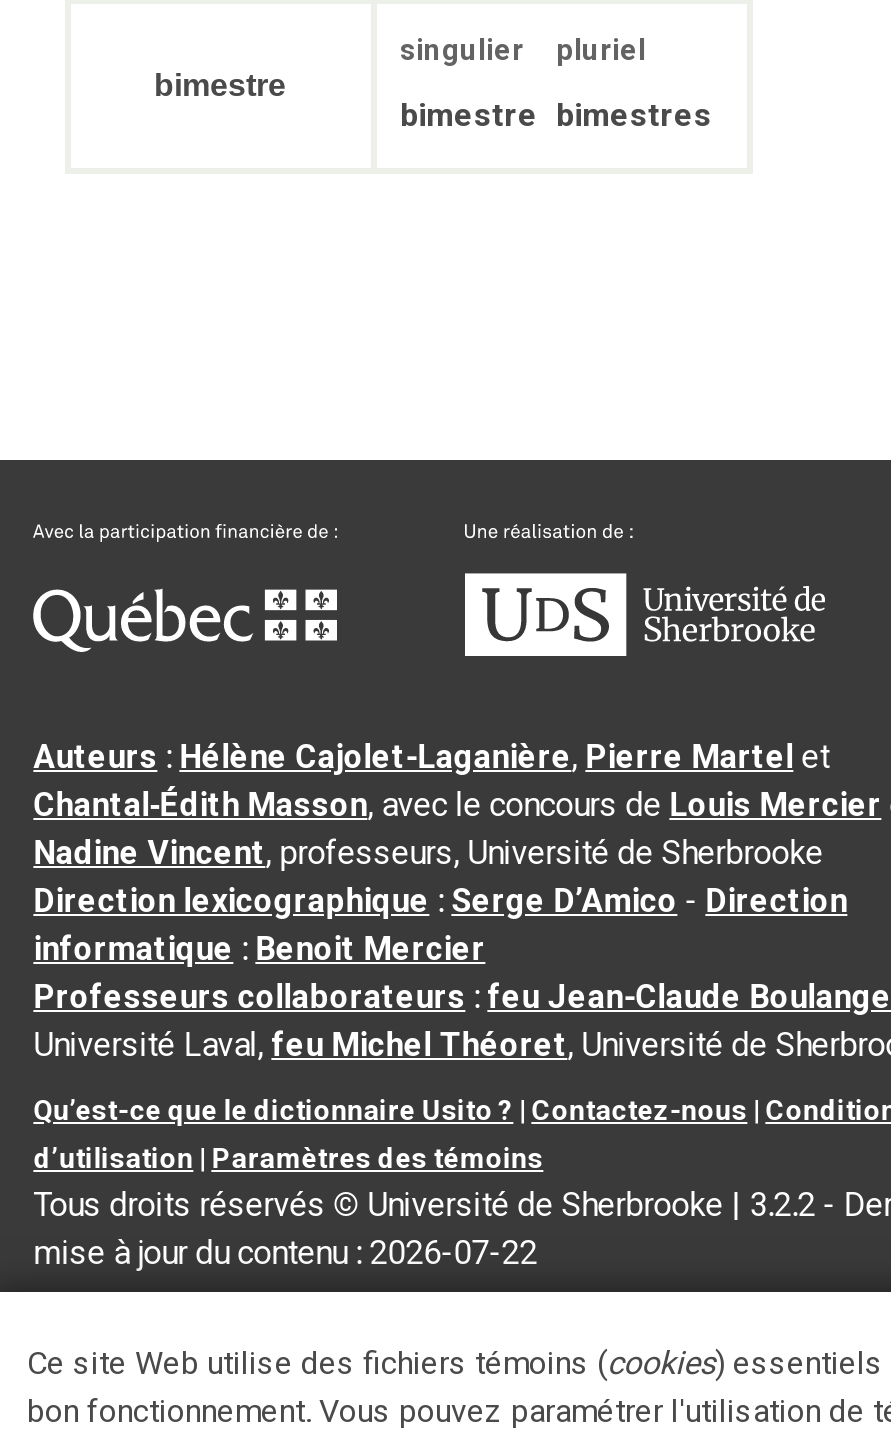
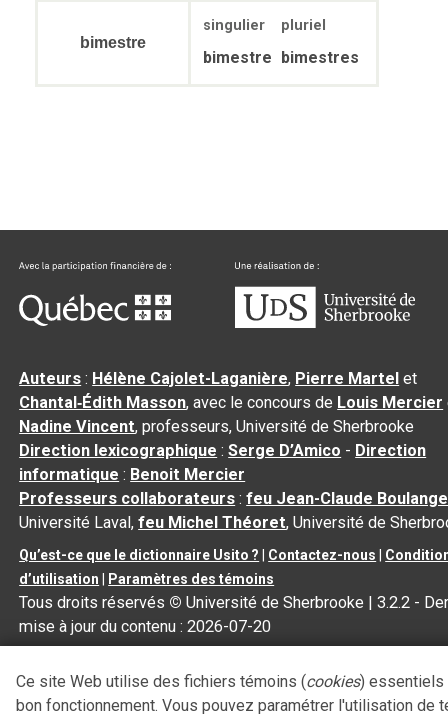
- mise à jour du contenu : 2026-07-22
+ mise à jour du contenu : 2026-07-20
